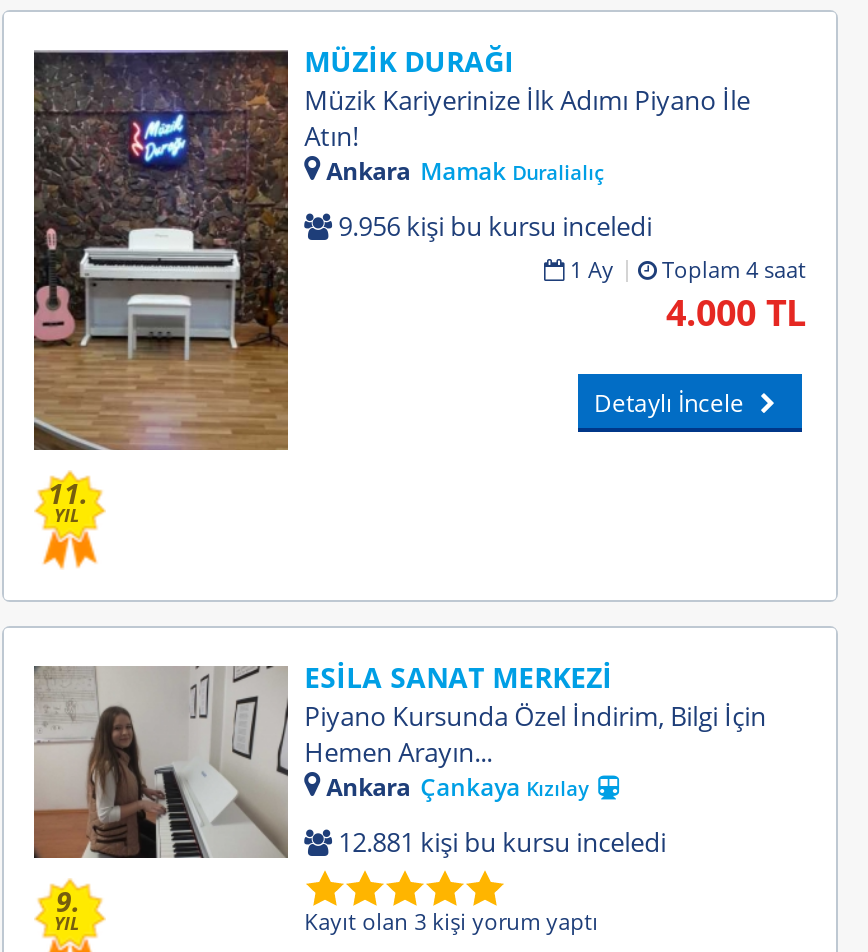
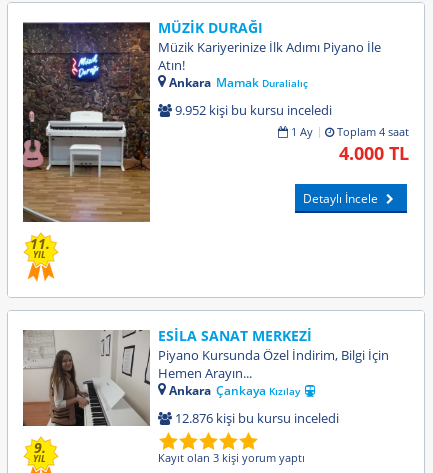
- 9.956 kişi bu kursu inceledi
+ 9.952 kişi bu kursu inceledi

- 12.881 kişi bu kursu inceledi
+ 12.876 kişi bu kursu inceledi
